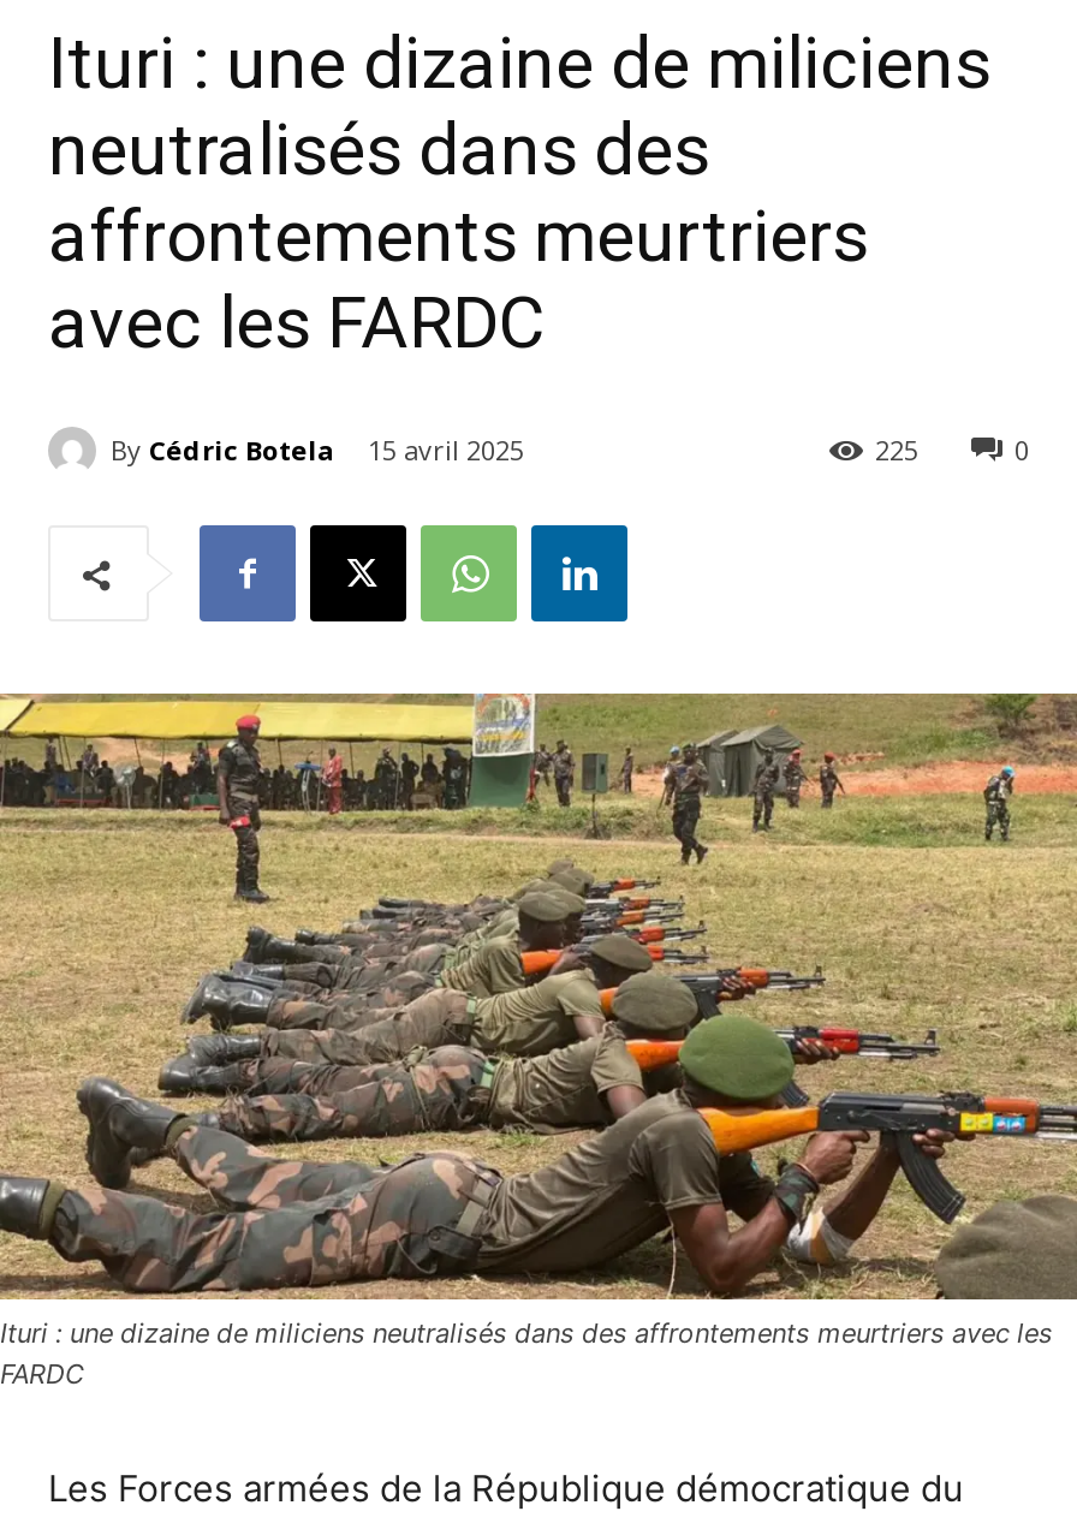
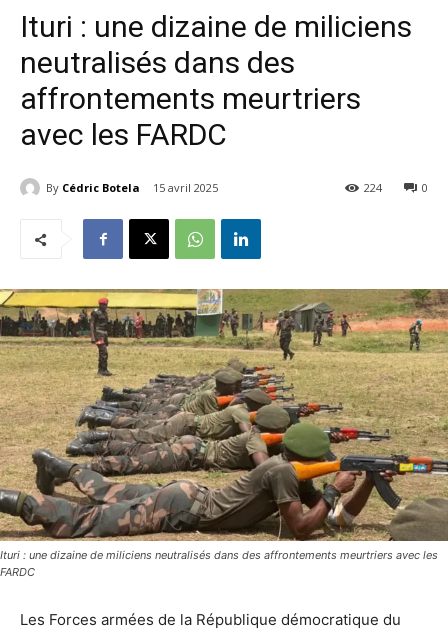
- 225
+ 224
